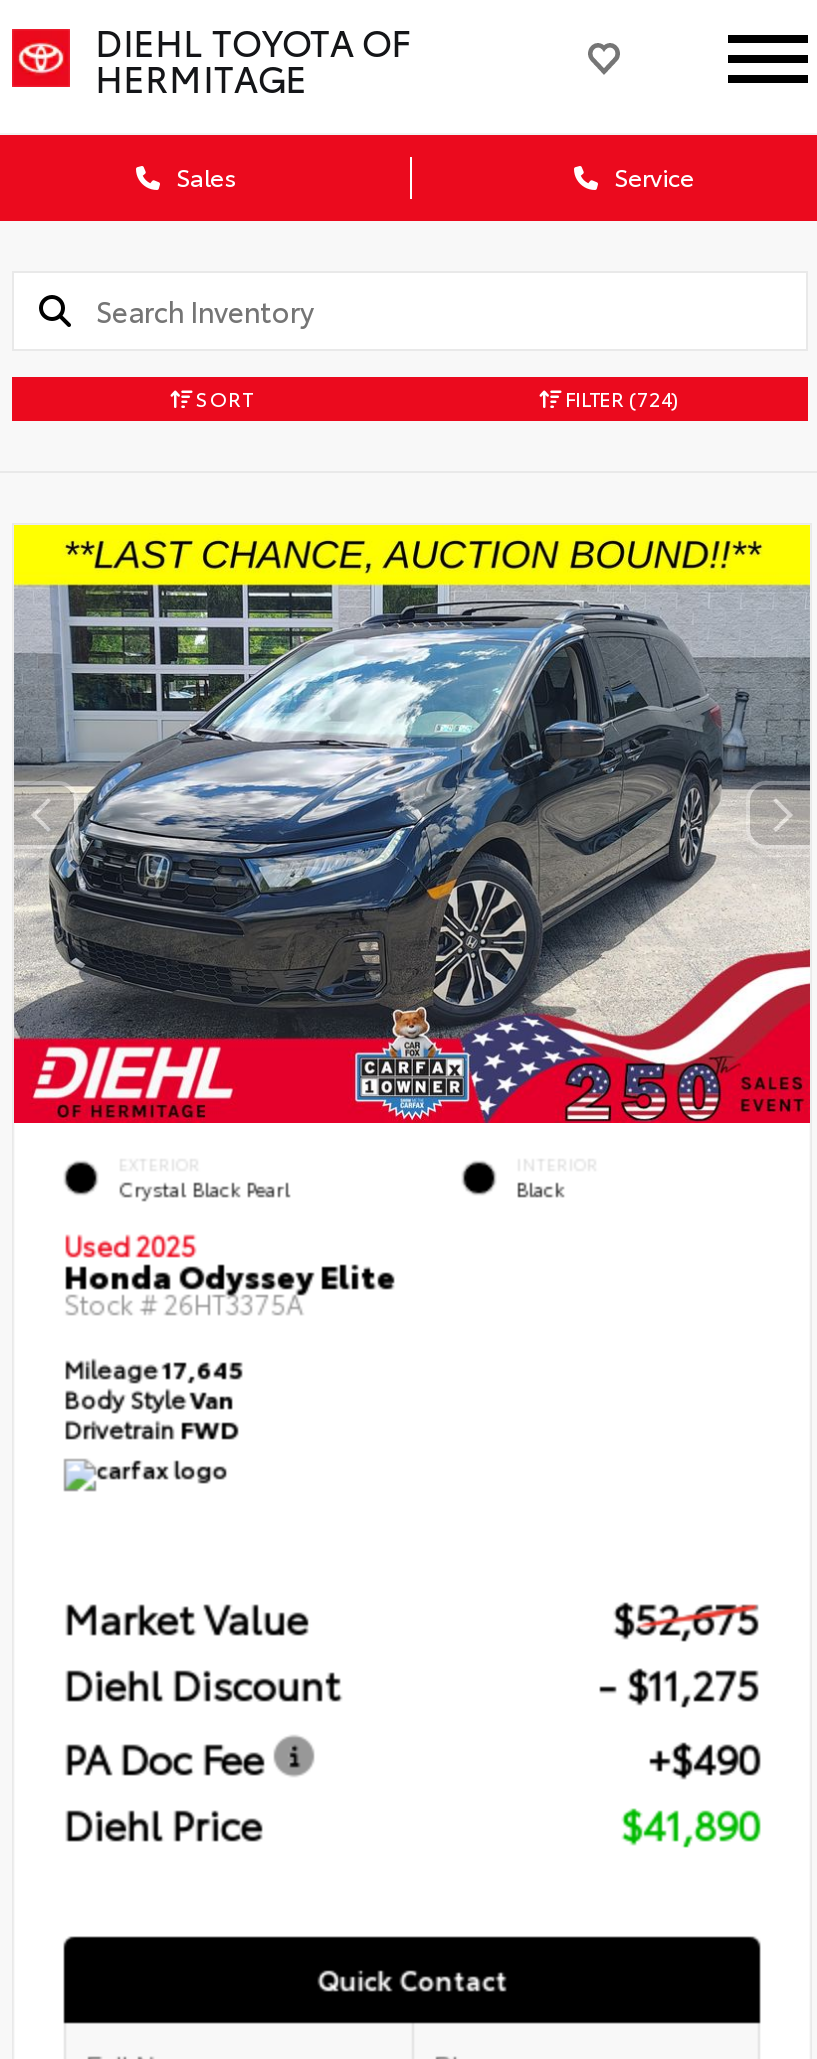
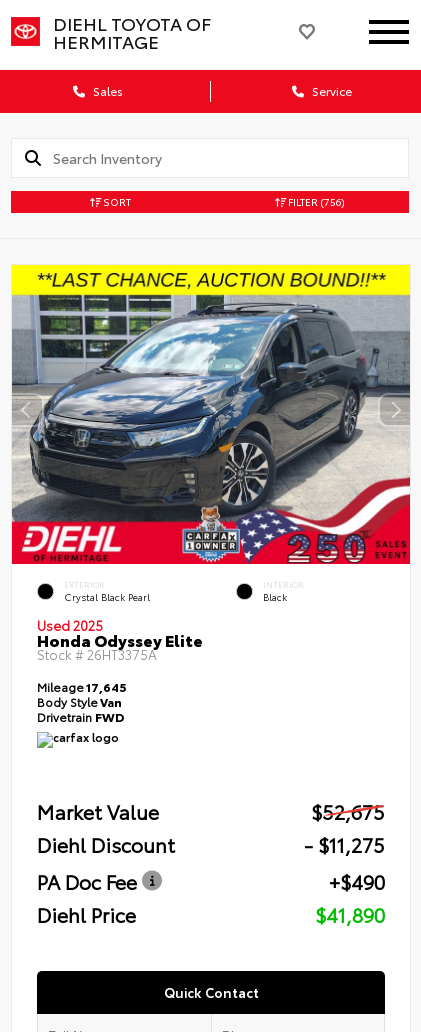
- FILTER (724)
+ FILTER (756)
